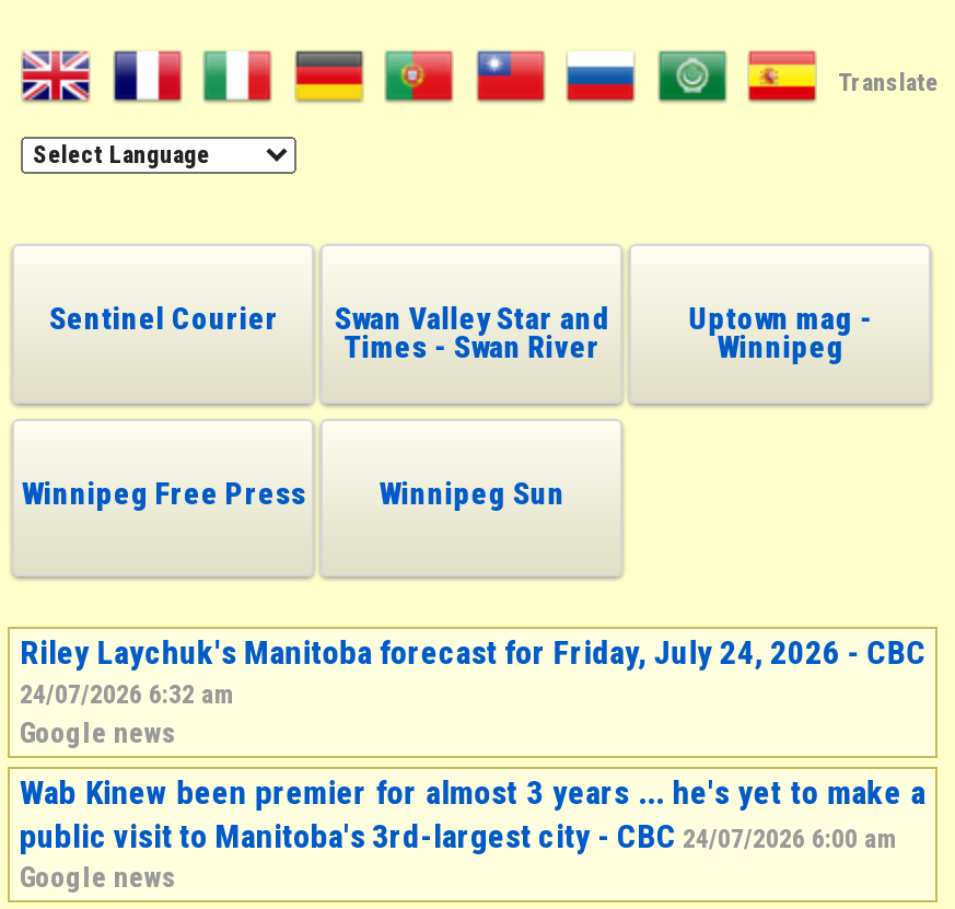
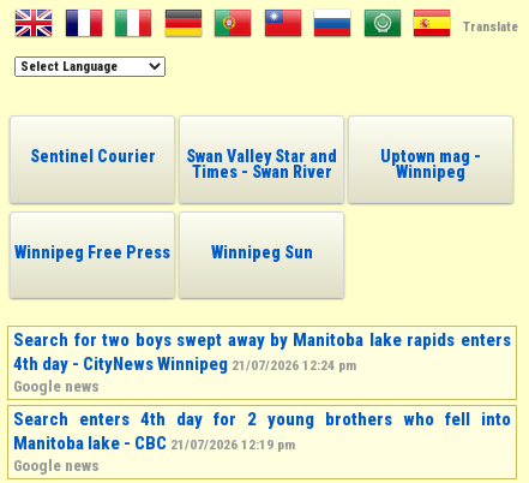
- Riley Laychuk's Manitoba forecast for Friday, July 24, 2026 - CBC
- 24/07/2026 6:32 am
+ Search for two boys swept away by Manitoba lake rapids enters
+ 4th day - CityNews Winnipeg 21/07/2026 12:24 pm

- Wab Kinew been premier for almost 3 years ... he's yet to make a
- public visit to Manitoba's 3rd-largest city - CBC 24/07/2026 6:00 am
+ Search enters 4th day for 2 young brothers who fell into
+ Manitoba lake - CBC 21/07/2026 12:19 pm
